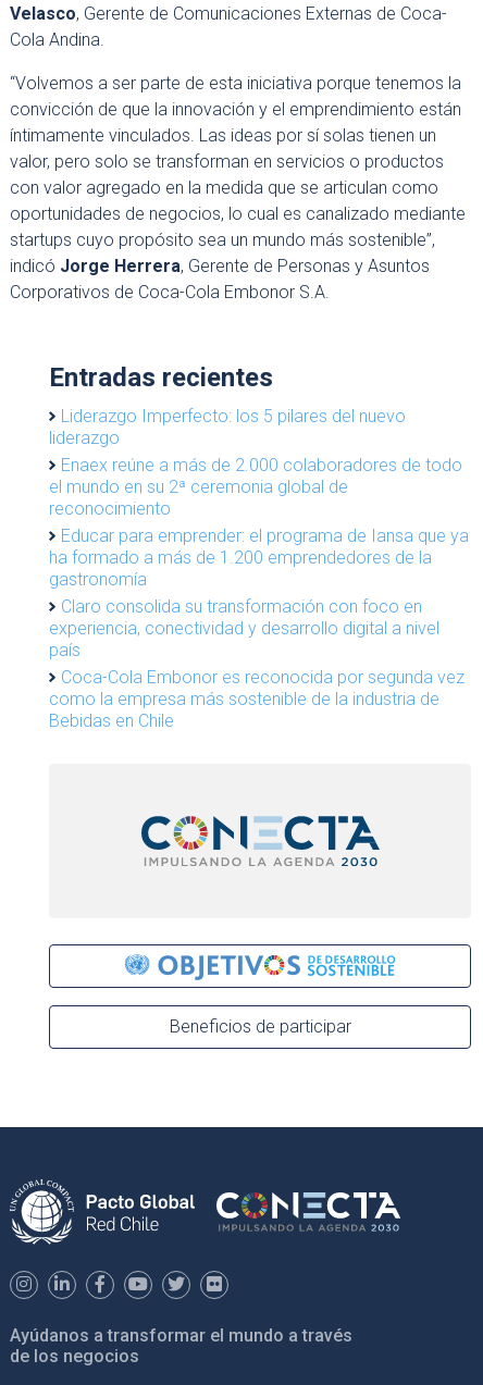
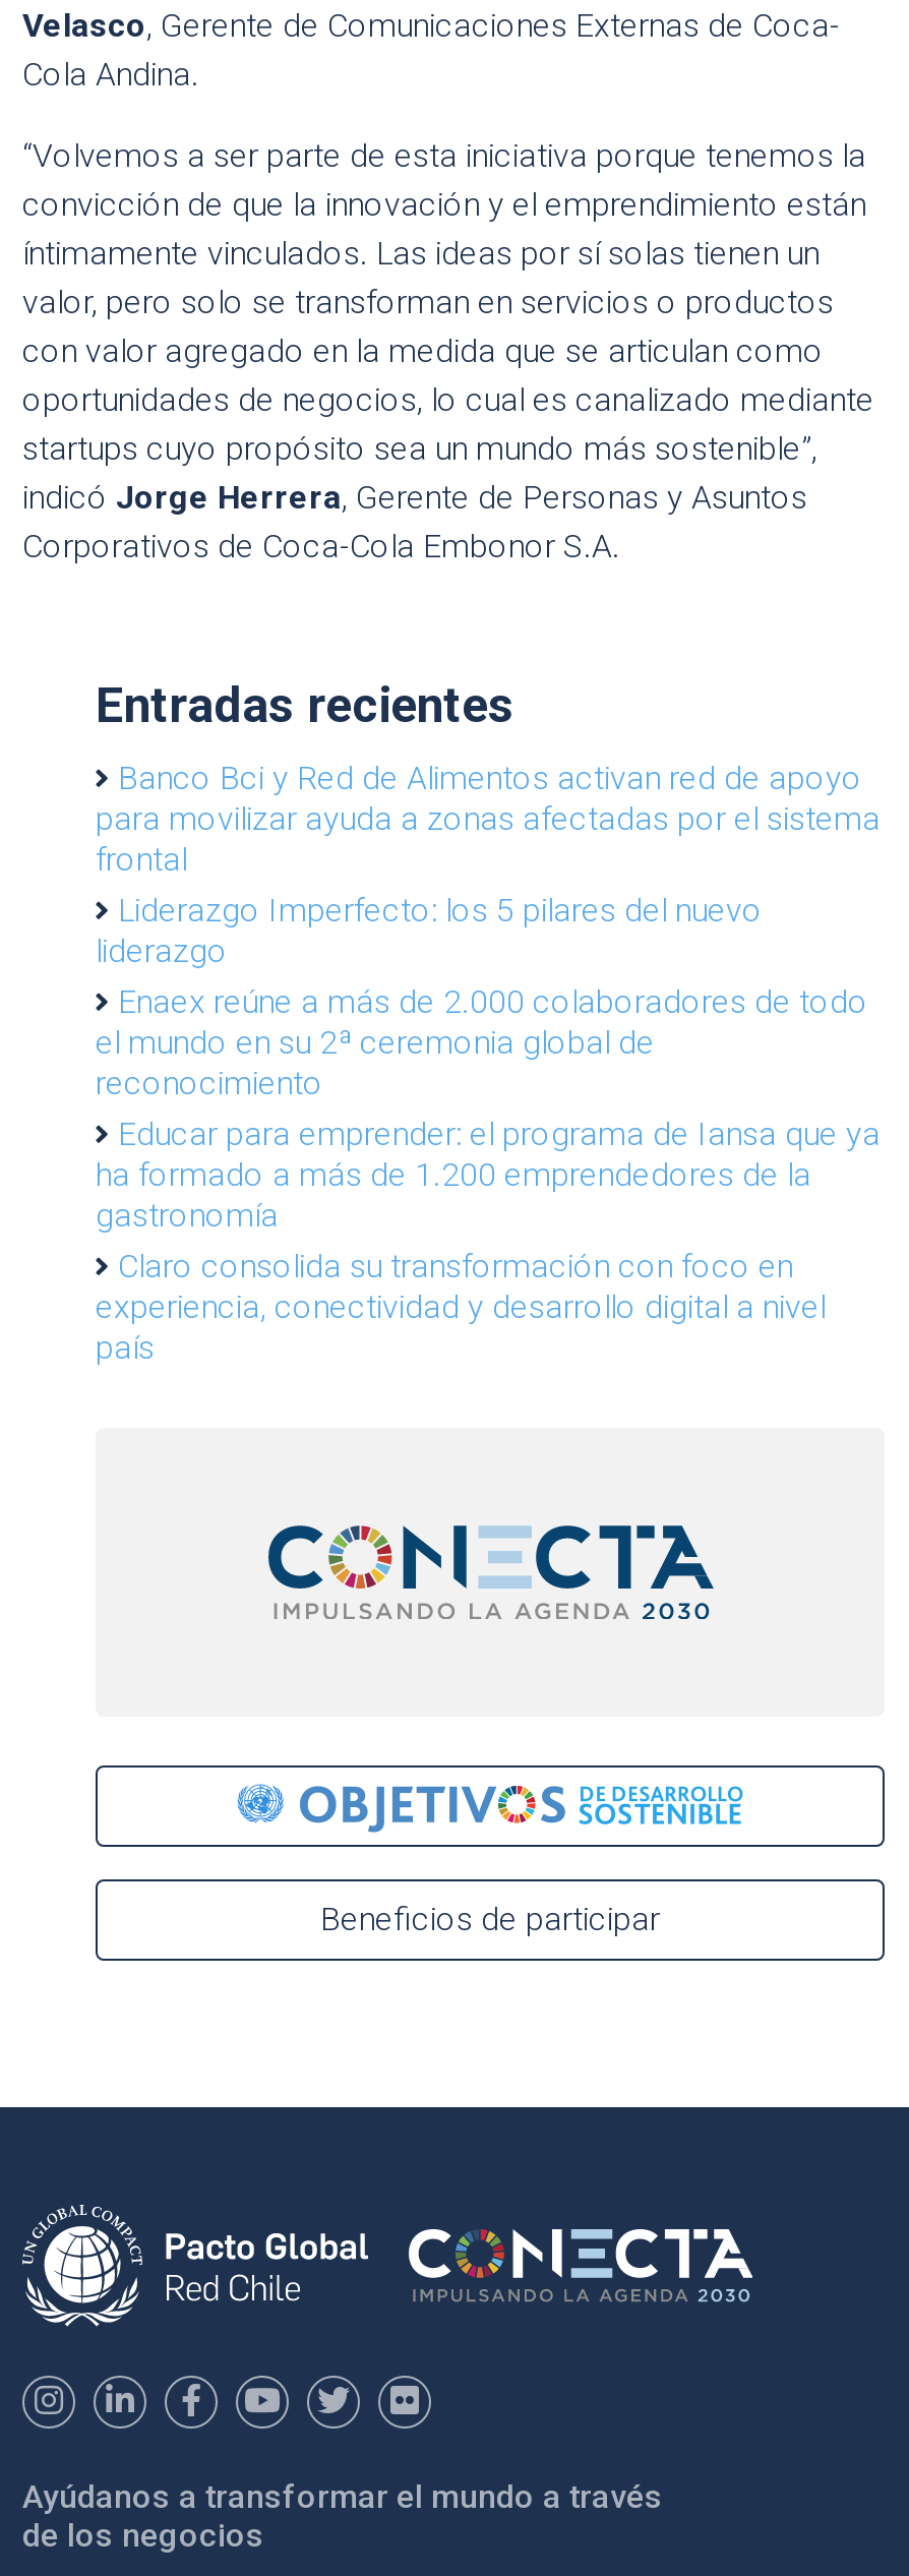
+ Banco Bci y Red de Alimentos activan red de apoyo
+ para movilizar ayuda a zonas afectadas por el sistema
+ frontal

moved down: Liderazgo Imperfecto: los 5 pilares del nuevo | liderazgo | Enaex reúne a más de 2.000 colaboradores de todo | ... | experiencia, conectividad y desarrollo digital a nivel | país

- Coca-Cola Embonor es reconocida por segunda vez
- como la empresa más sostenible de la industria de
- Bebidas en Chile
